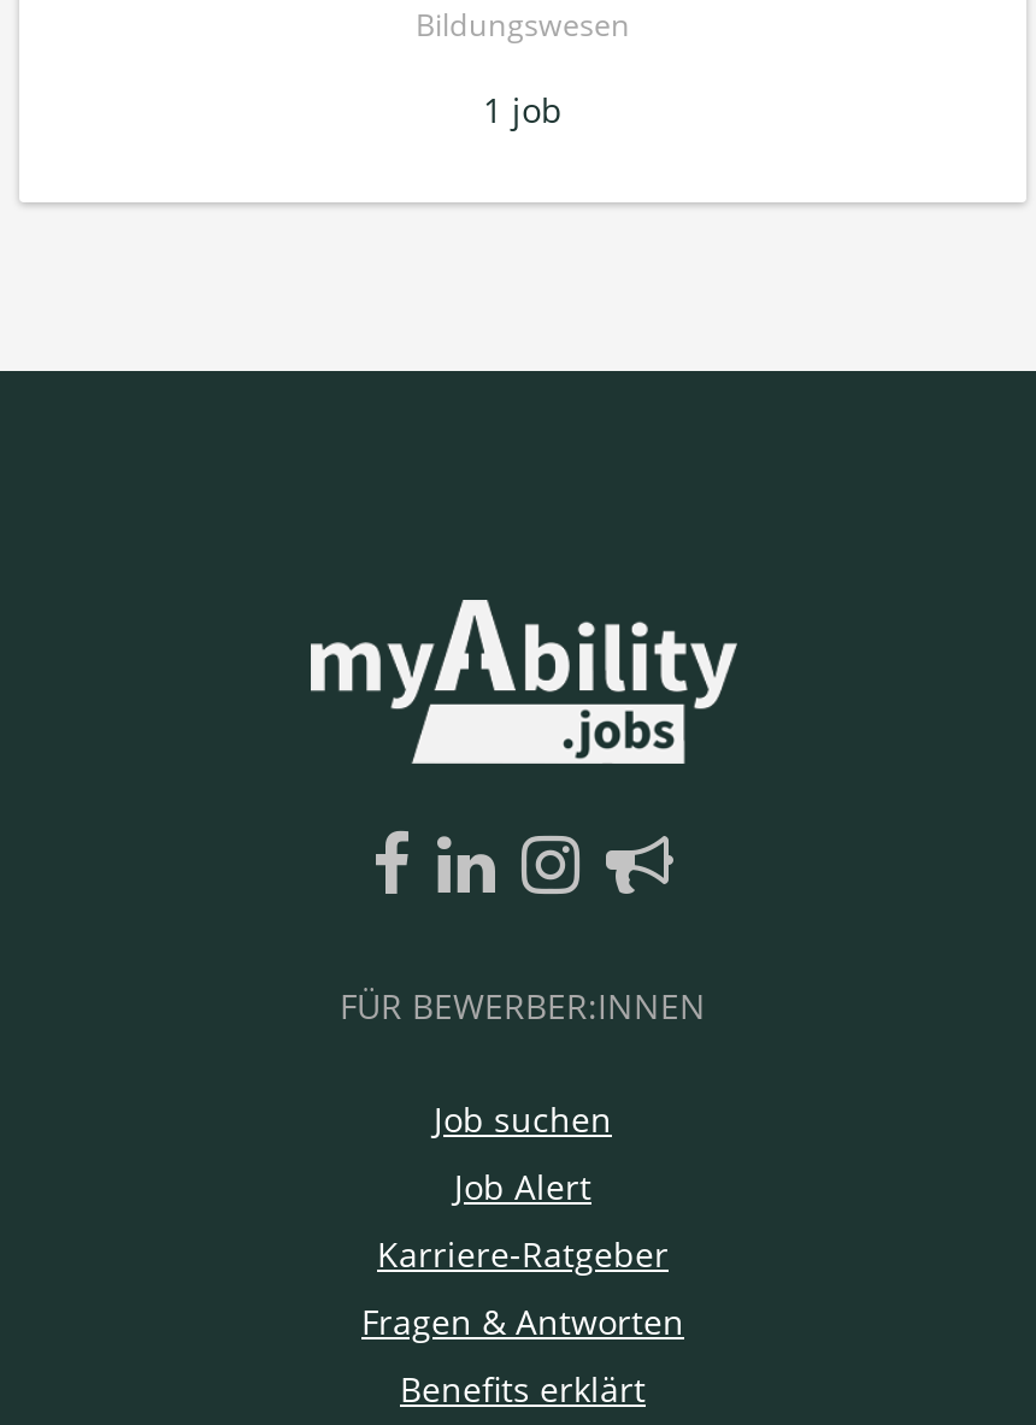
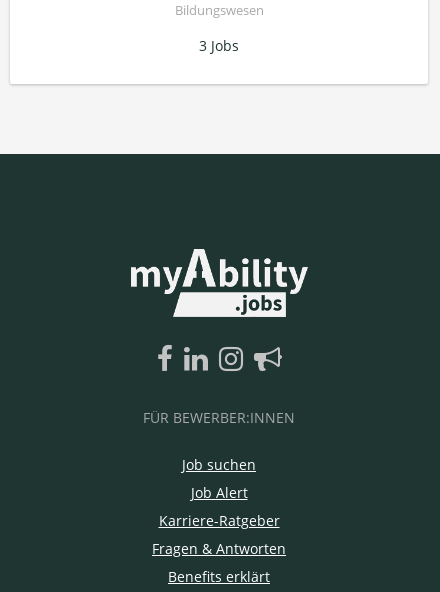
- 1 job
+ 3 Jobs
